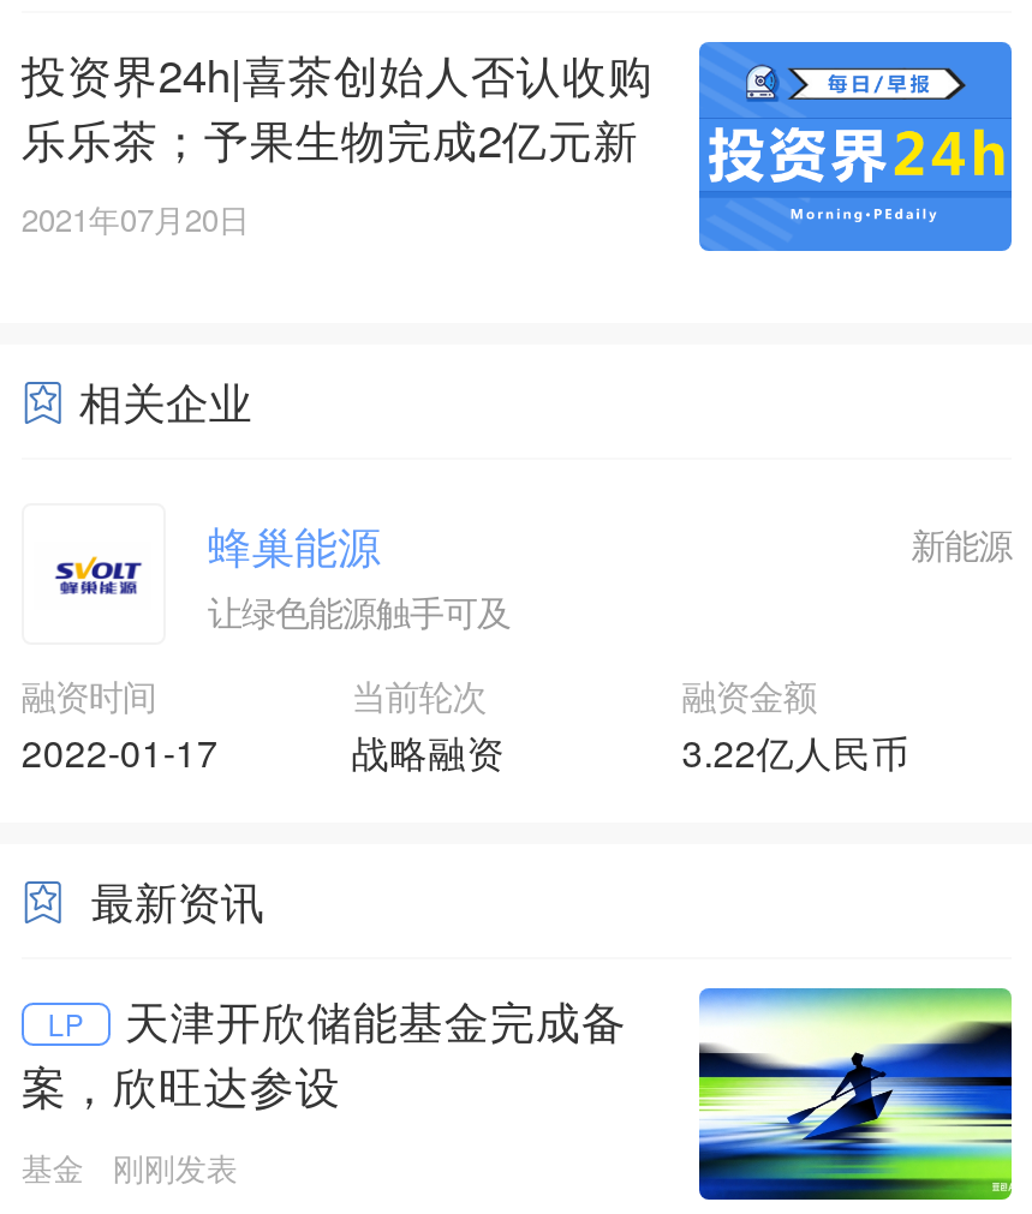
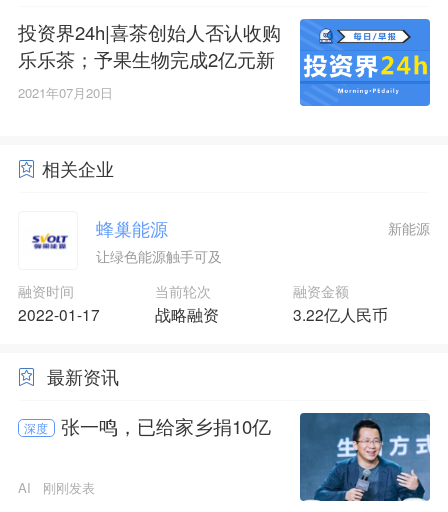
- [image]
- LP
- 天津开欣储能基金完成备
- 案，欣旺达参设
- 基金
+ [image]
+ 深度
+ 张一鸣，已给家乡捐10亿
+ AI
